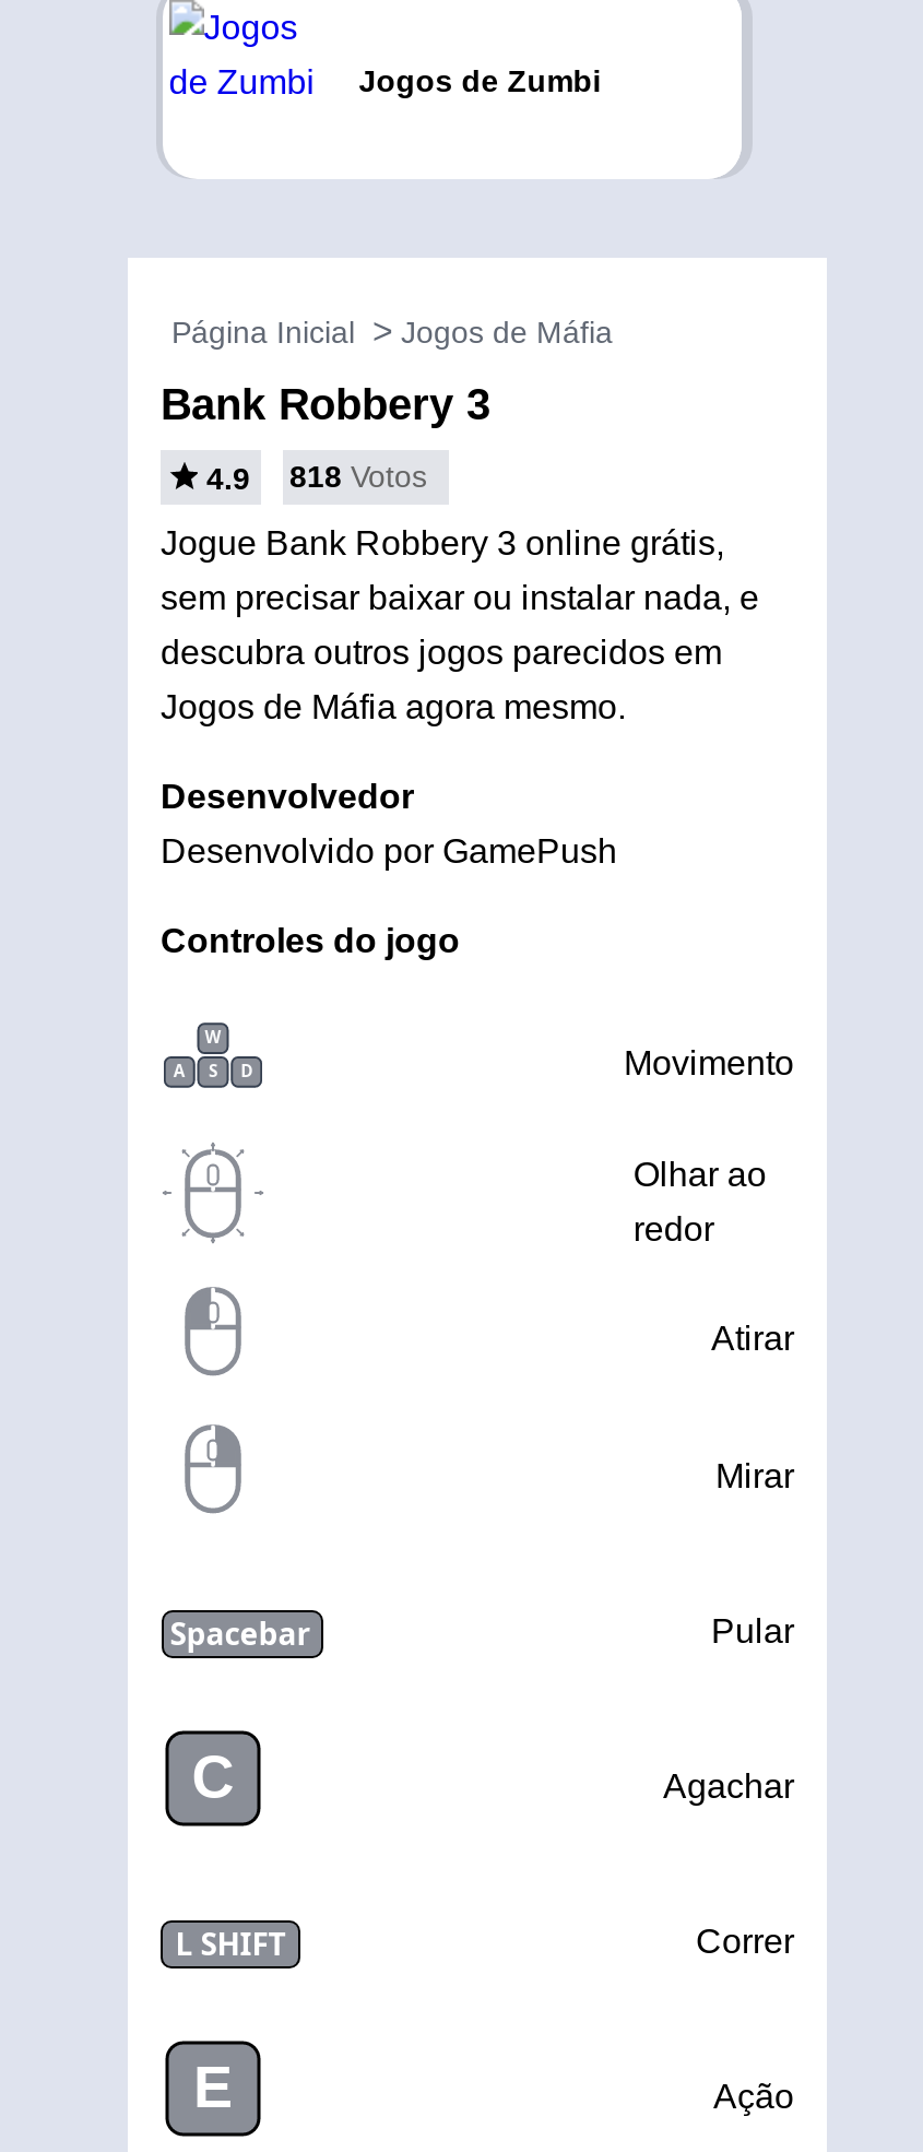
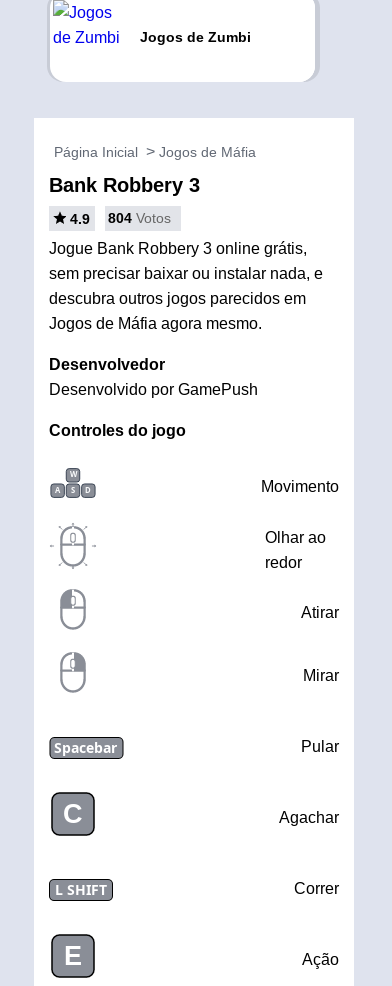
- 4.9 818 Votos
+ 4.9 804 Votos
